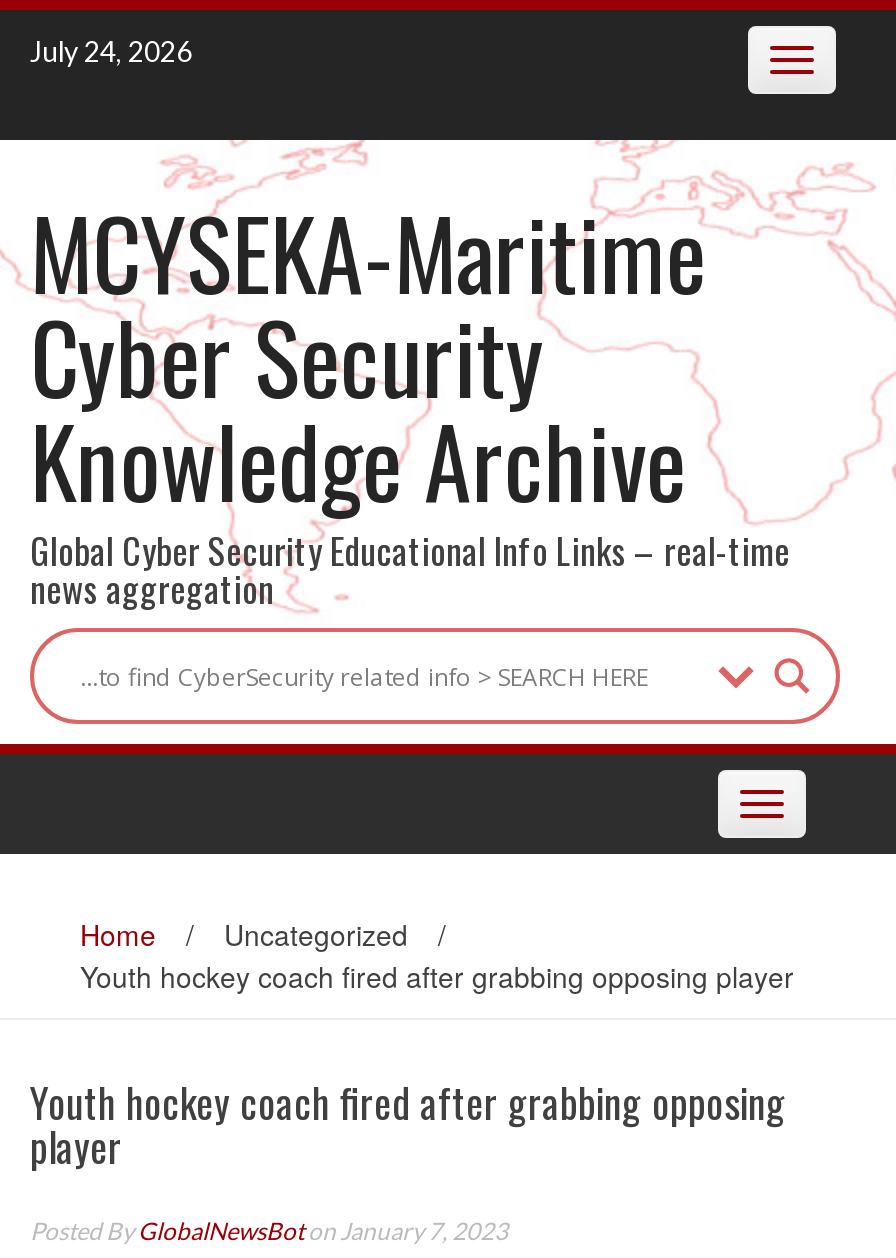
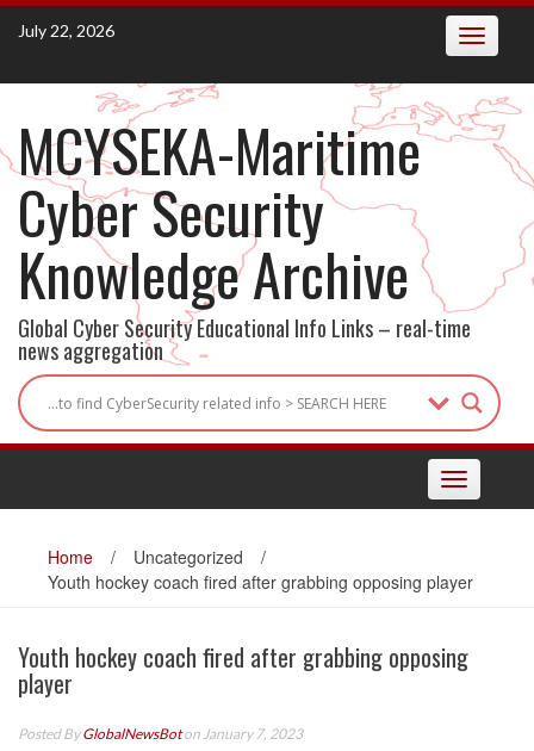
- July 24, 2026
+ July 22, 2026
